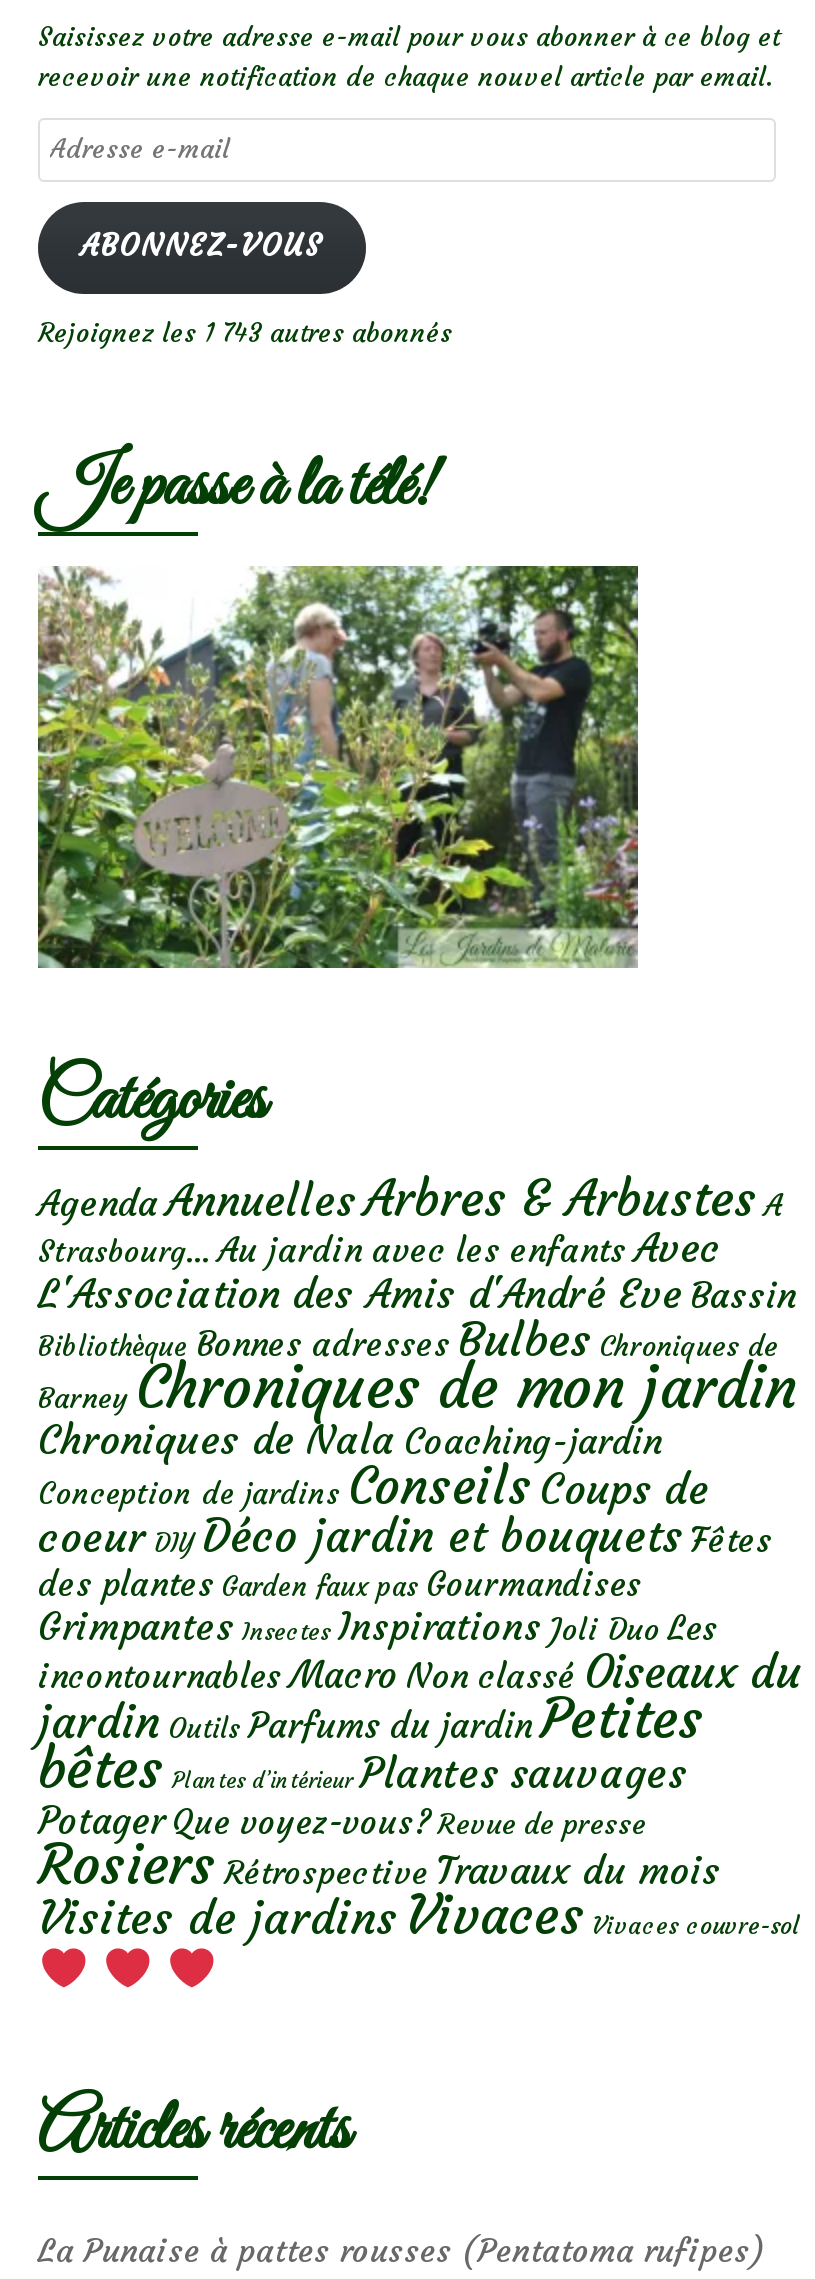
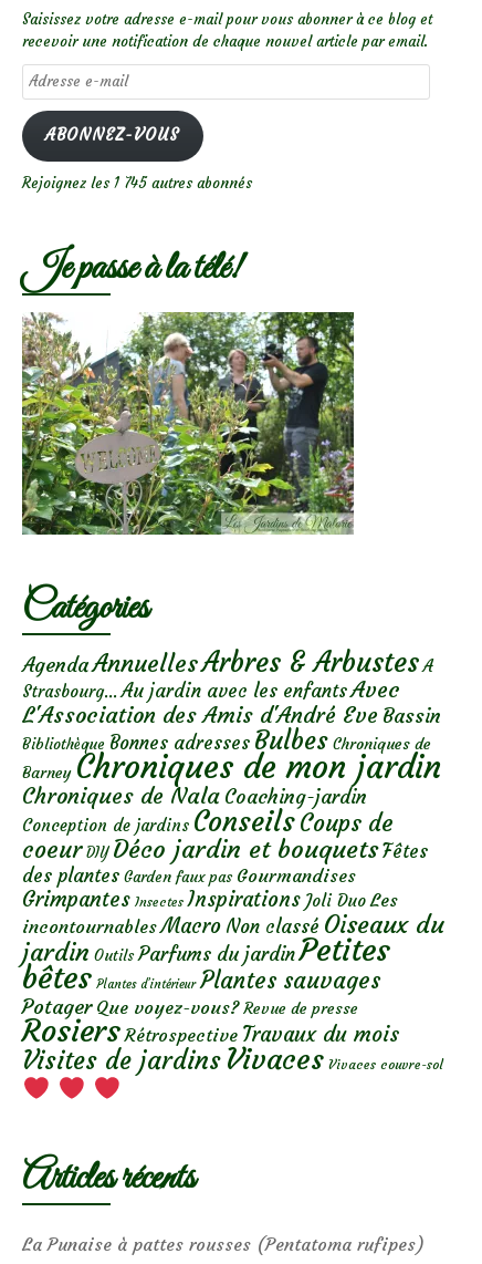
- Rejoignez les 1 743 autres abonnés
+ Rejoignez les 1 745 autres abonnés
